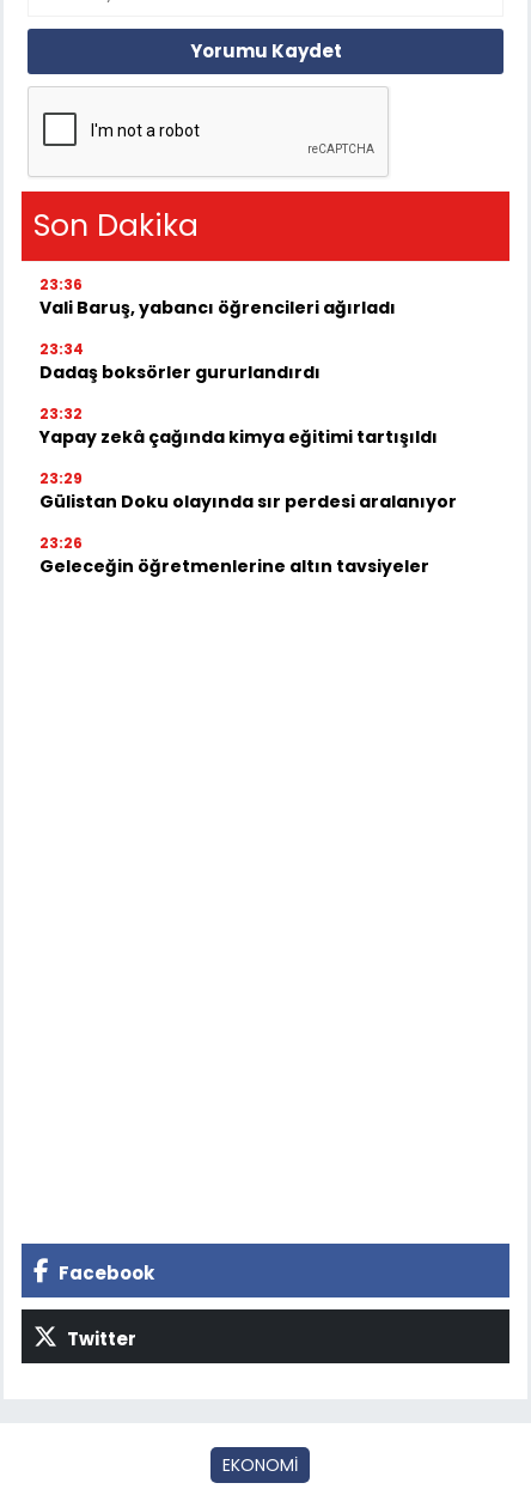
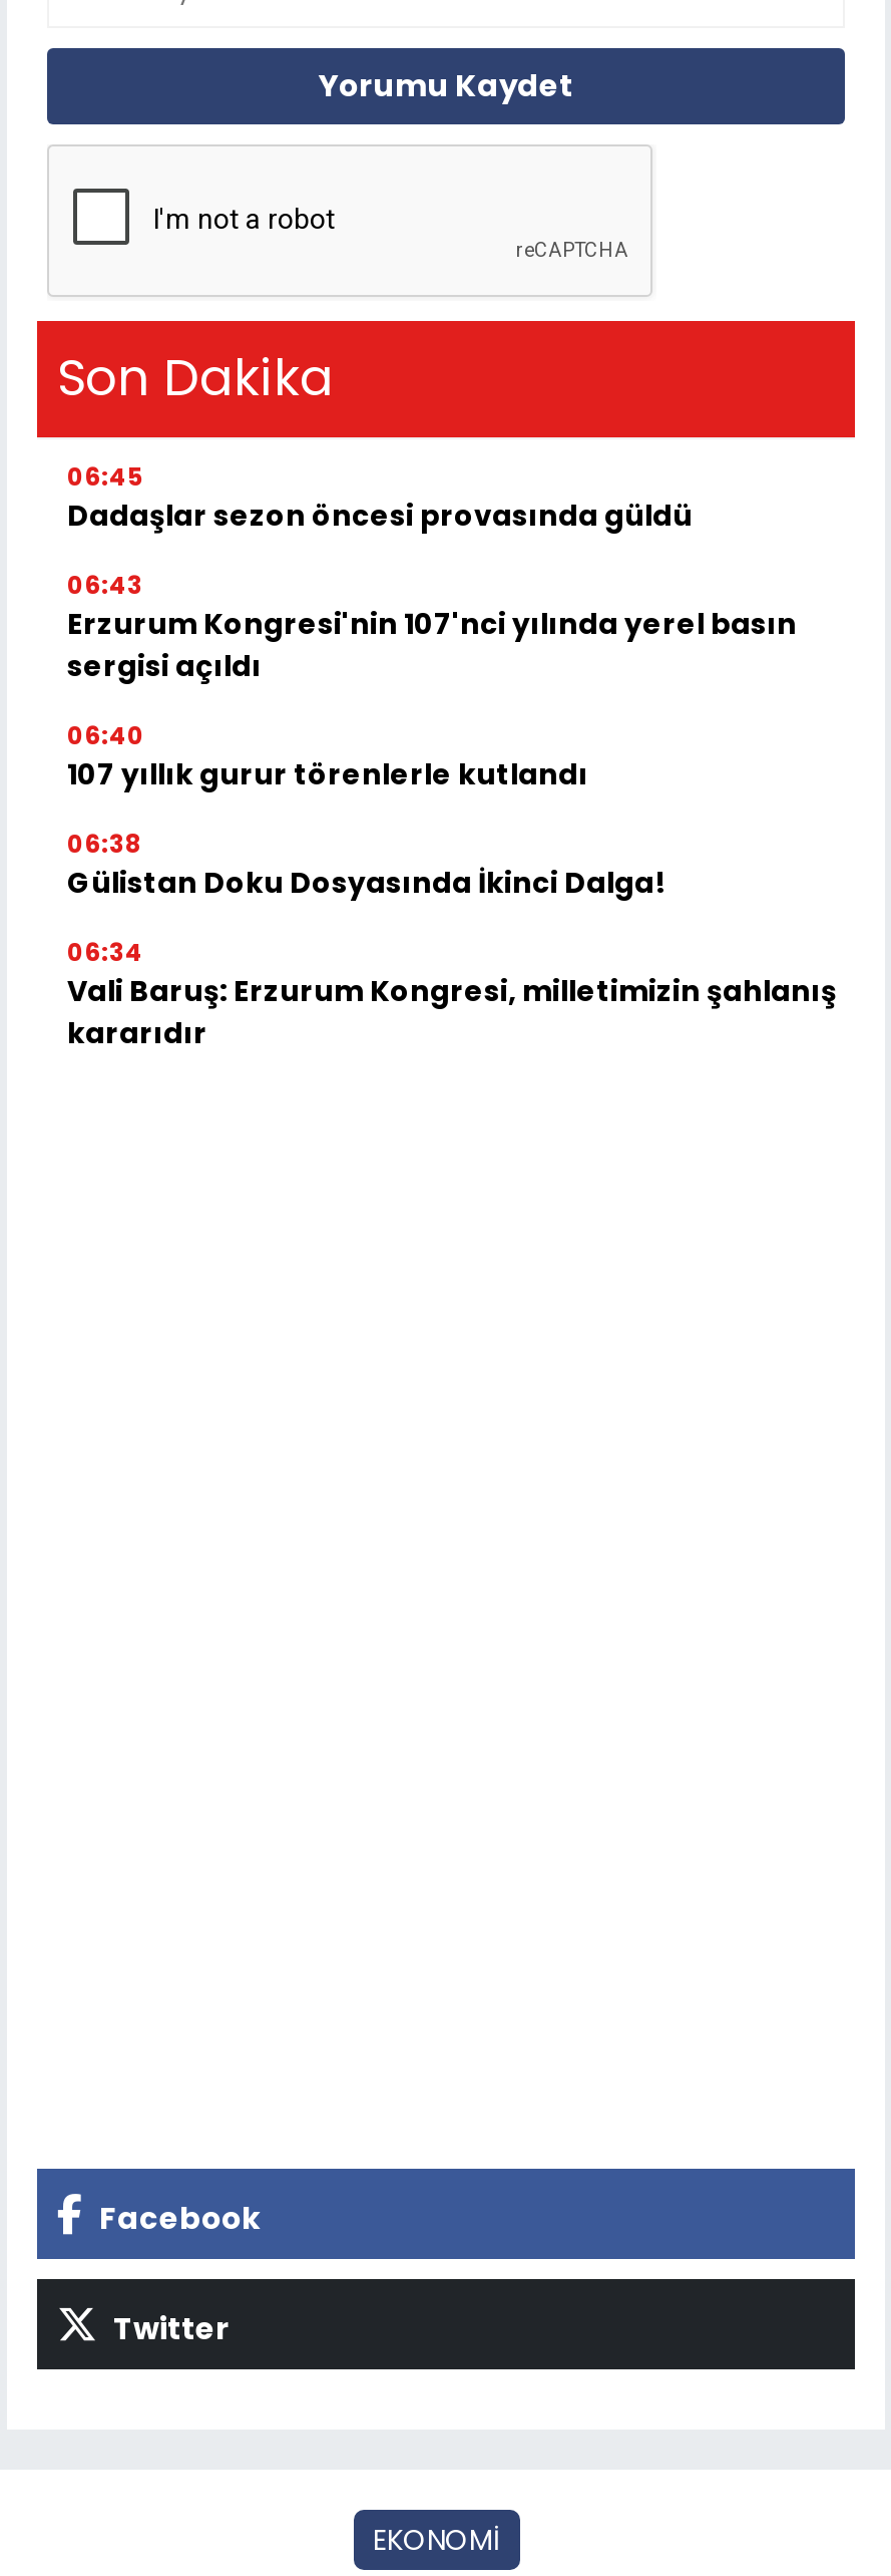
- 23:36
- Vali Baruş, yabancı öğrencileri ağırladı
+ 06:45
+ Dadaşlar sezon öncesi provasında güldü

- 23:34
- Dadaş boksörler gururlandırdı
+ 06:43
+ Erzurum Kongresi'nin 107'nci yılında yerel basın
+ sergisi açıldı

- 23:32
- Yapay zekâ çağında kimya eğitimi tartışıldı
+ 06:40
+ 107 yıllık gurur törenlerle kutlandı

- 23:29
- Gülistan Doku olayında sır perdesi aralanıyor
+ 06:38
+ Gülistan Doku Dosyasında İkinci Dalga!

- 23:26
- Geleceğin öğretmenlerine altın tavsiyeler
+ 06:34
+ Vali Baruş: Erzurum Kongresi, milletimizin şahlanış
+ kararıdır
